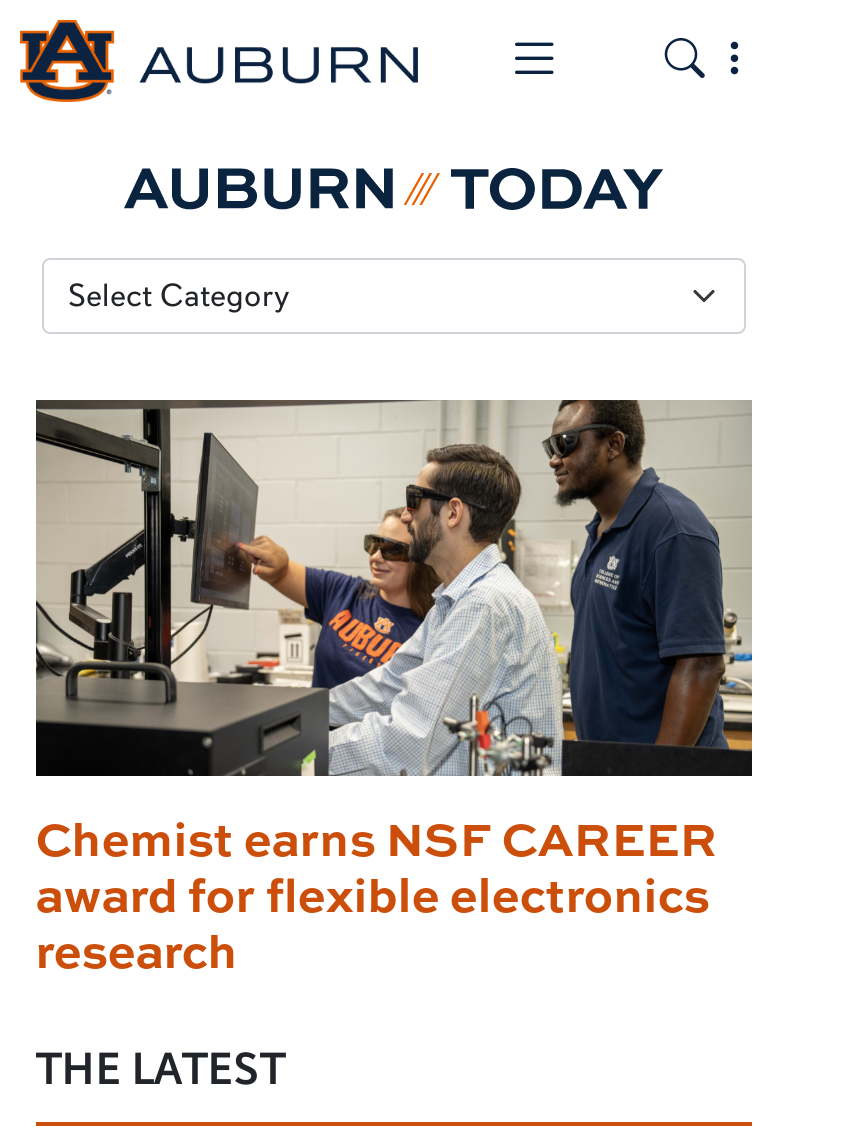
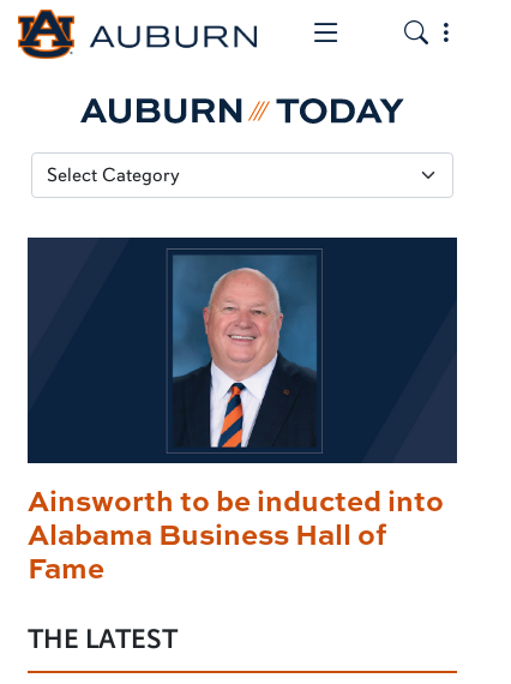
- [image]
- Chemist earns NSF CAREER
- award for flexible electronics
- research
+ [image]
+ Ainsworth to be inducted into
+ Alabama Business Hall of
+ Fame
